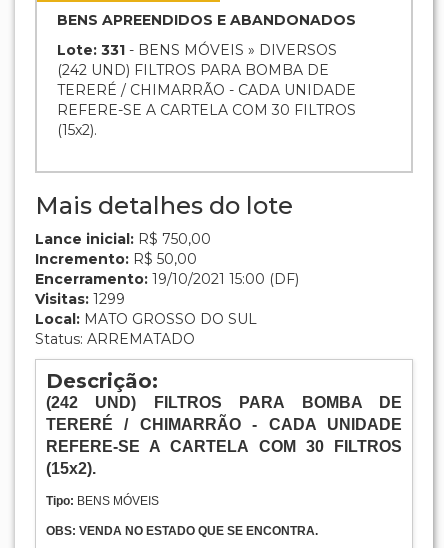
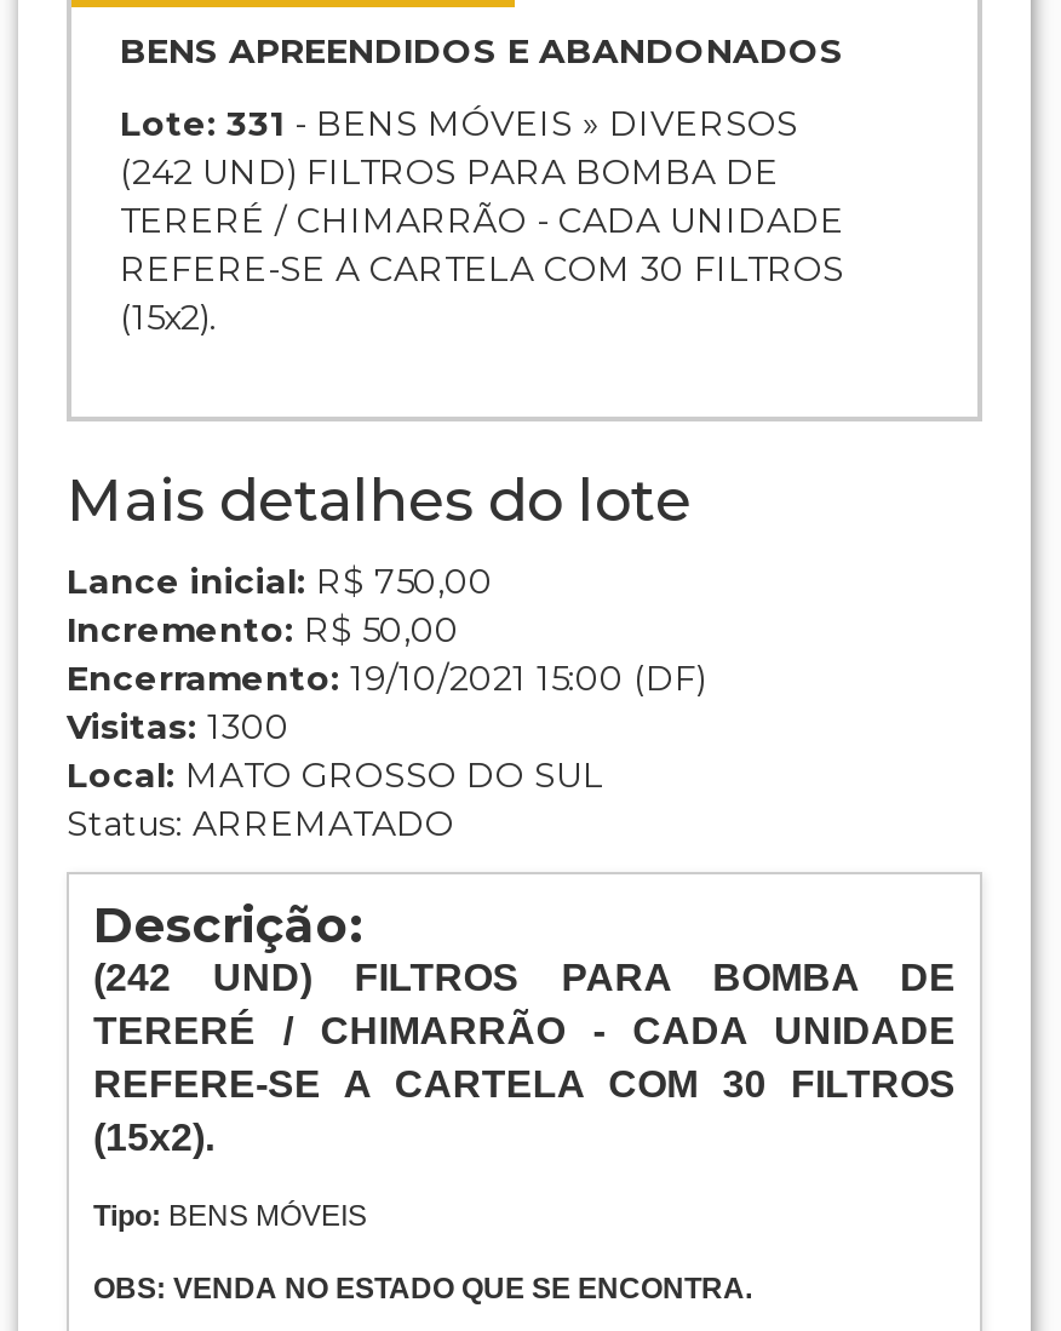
- Visitas: 1299
+ Visitas: 1300
